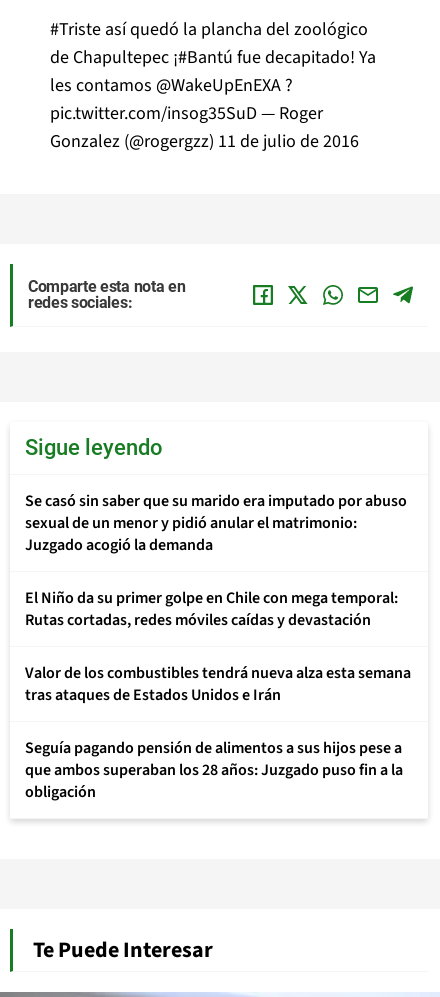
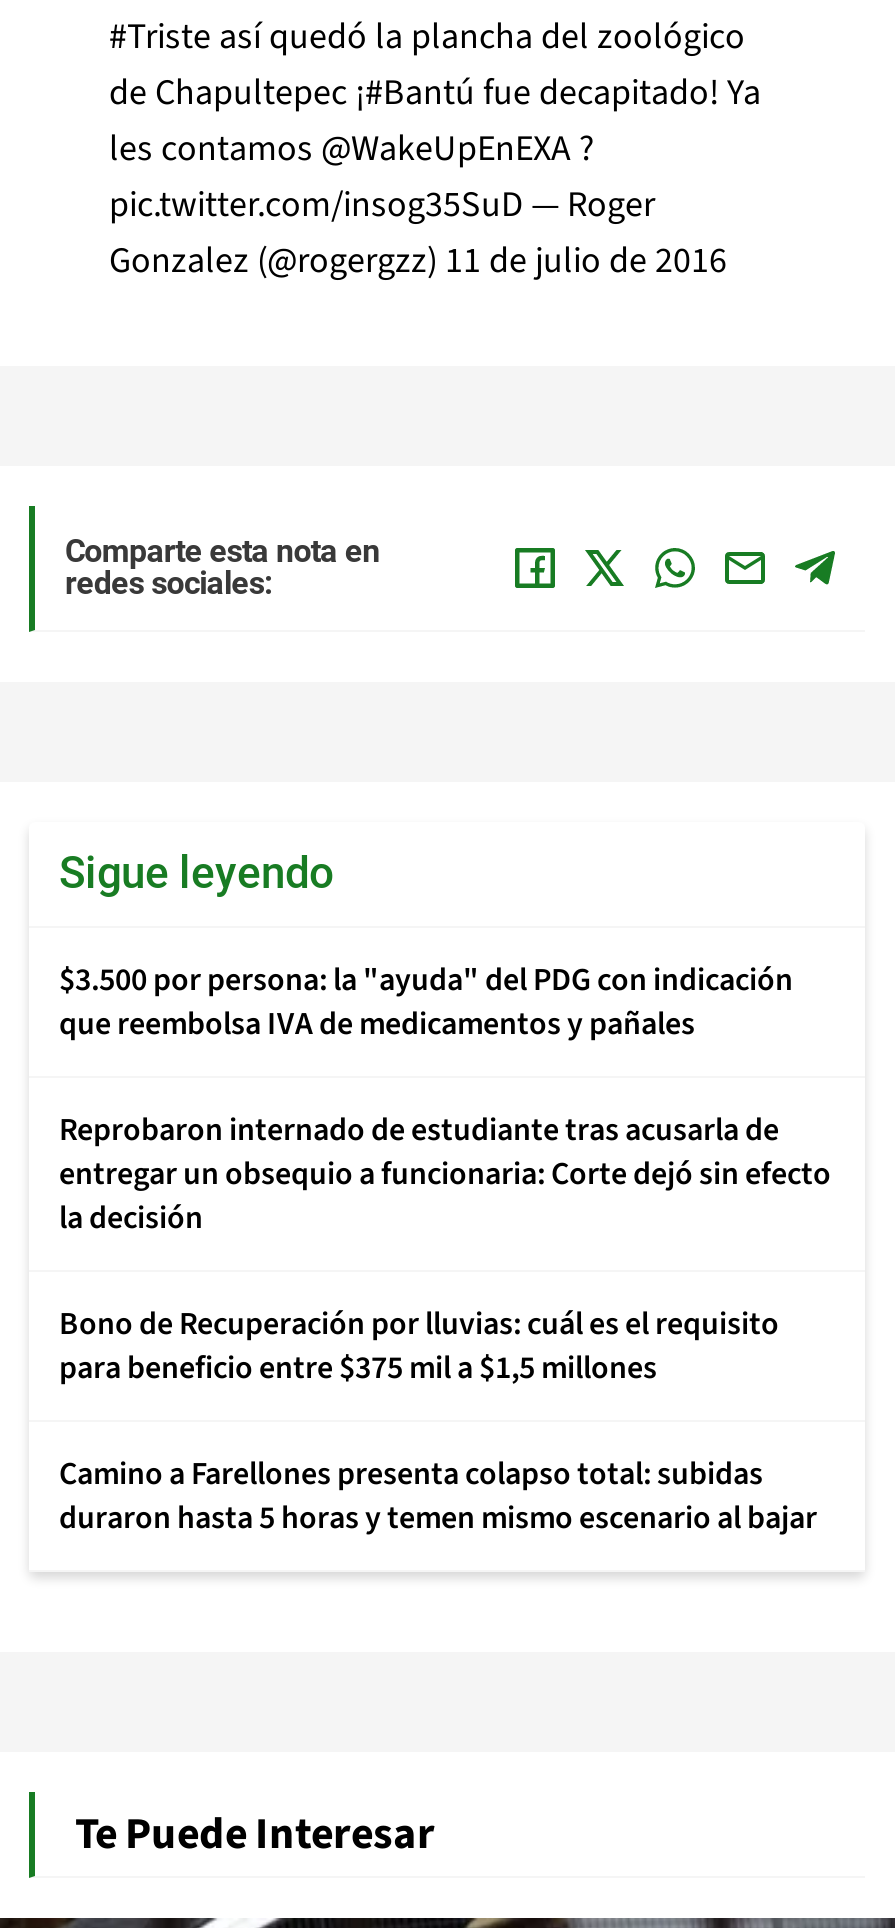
- Se casó sin saber que su marido era imputado por abuso
- sexual de un menor y pidió anular el matrimonio:
- Juzgado acogió la demanda
+ $3.500 por persona: la "ayuda" del PDG con indicación
+ que reembolsa IVA de medicamentos y pañales

- El Niño da su primer golpe en Chile con mega temporal:
- Rutas cortadas, redes móviles caídas y devastación
+ Reprobaron internado de estudiante tras acusarla de
+ entregar un obsequio a funcionaria: Corte dejó sin efecto
+ la decisión

- Valor de los combustibles tendrá nueva alza esta semana
- tras ataques de Estados Unidos e Irán
+ Bono de Recuperación por lluvias: cuál es el requisito
+ para beneficio entre $375 mil a $1,5 millones

- Seguía pagando pensión de alimentos a sus hijos pese a
- que ambos superaban los 28 años: Juzgado puso fin a la
- obligación
+ Camino a Farellones presenta colapso total: subidas
+ duraron hasta 5 horas y temen mismo escenario al bajar
